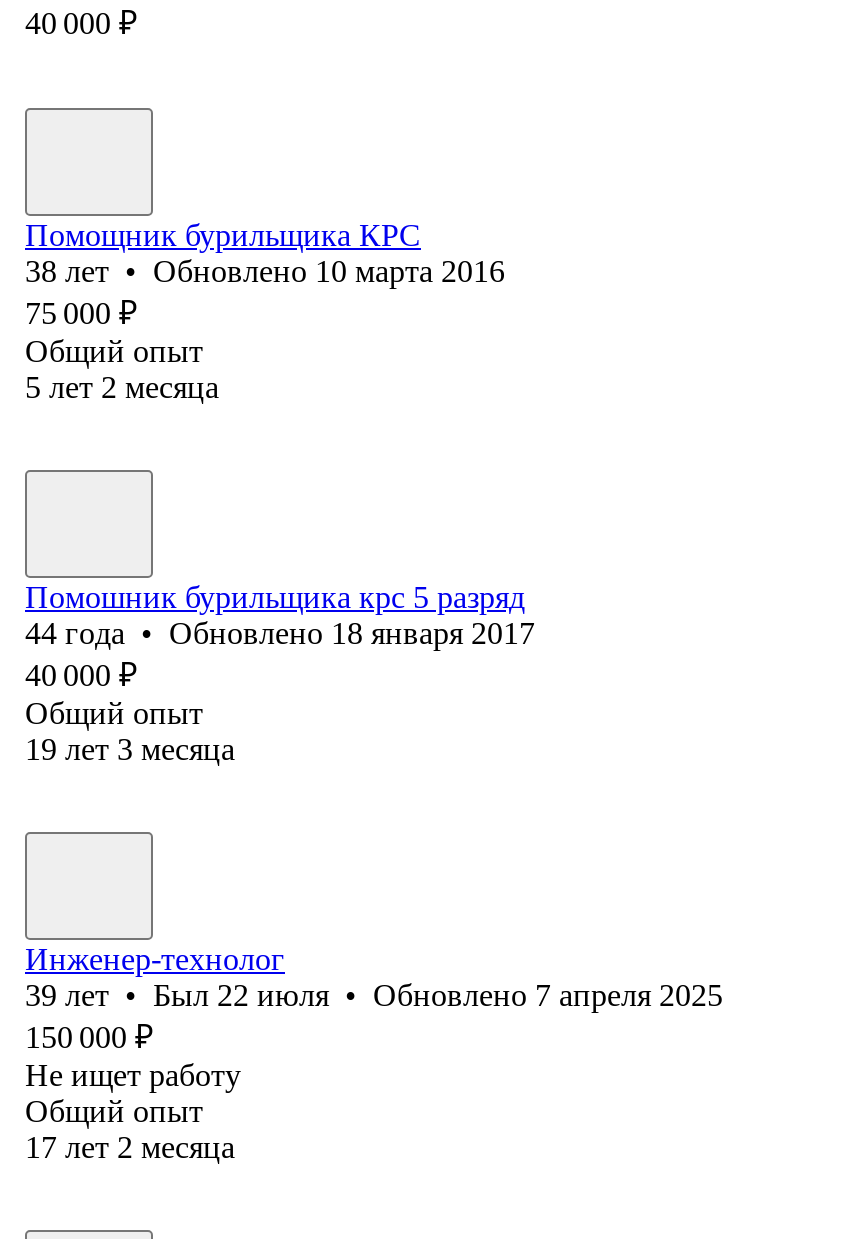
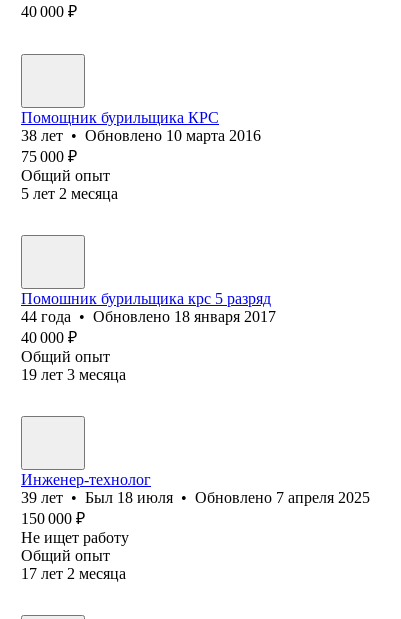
- 39 лет • Был 22 июля • Обновлено 7 апреля 2025
+ 39 лет • Был 18 июля • Обновлено 7 апреля 2025
